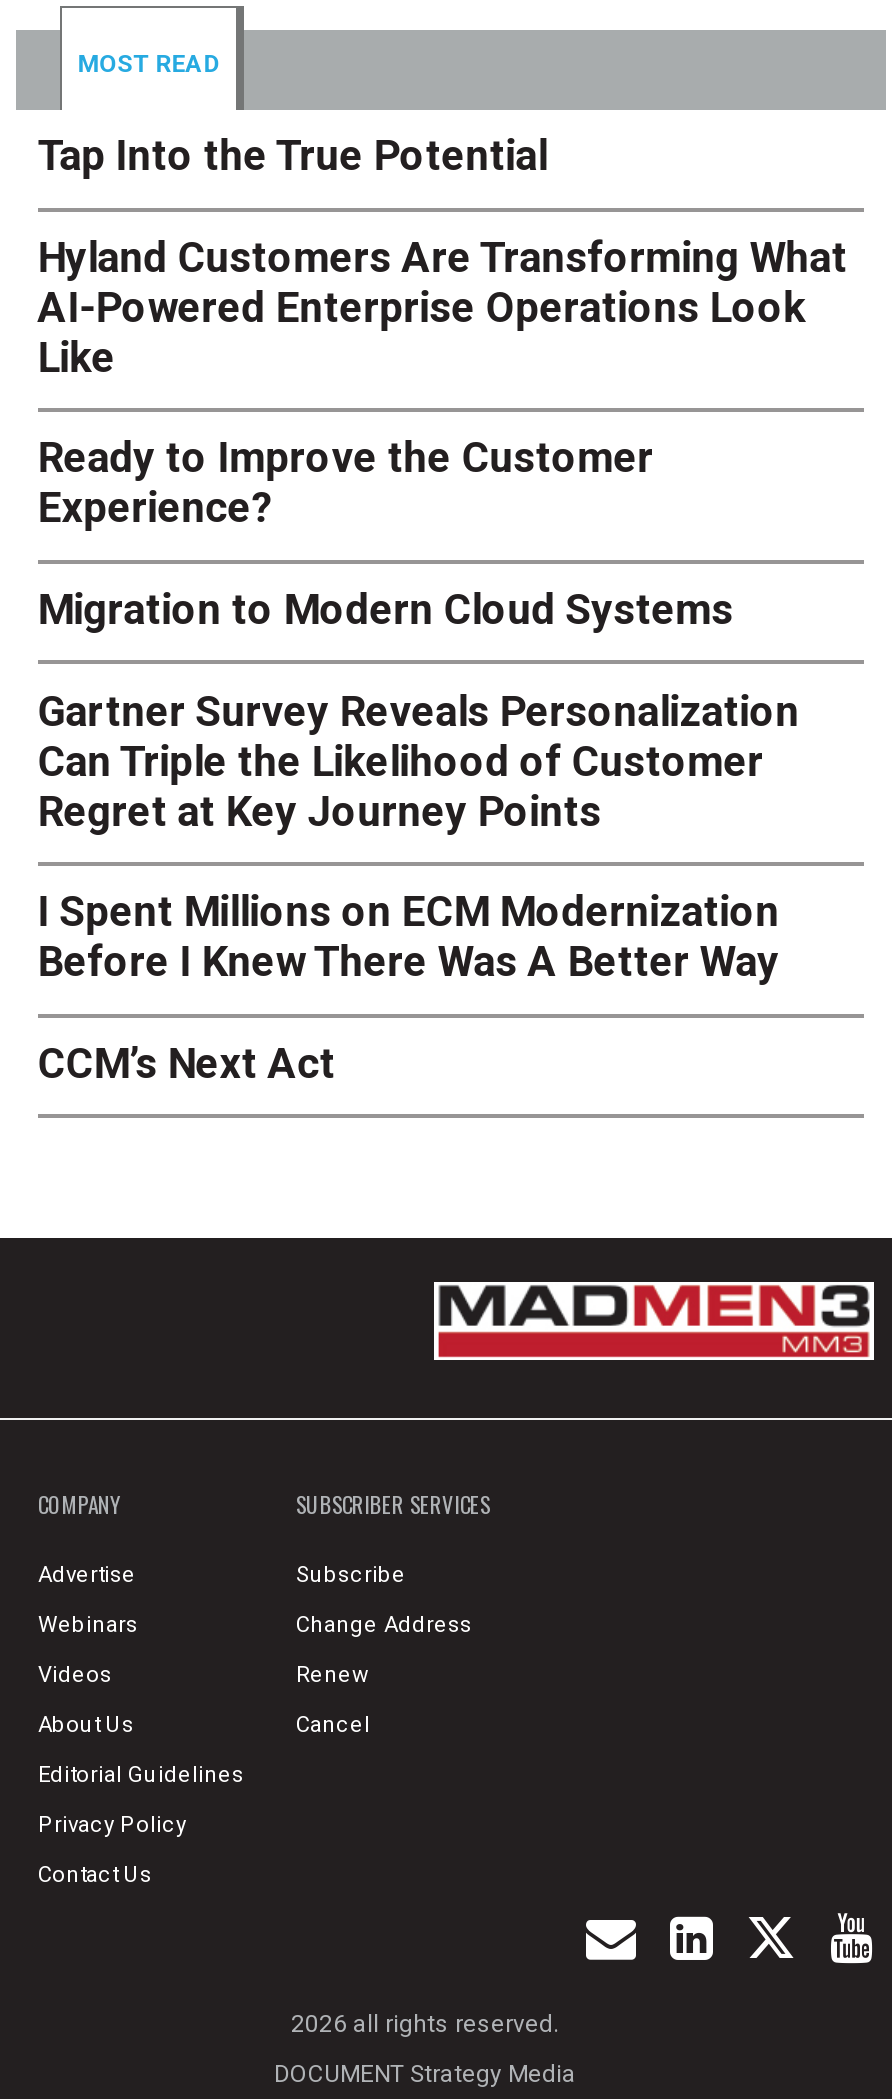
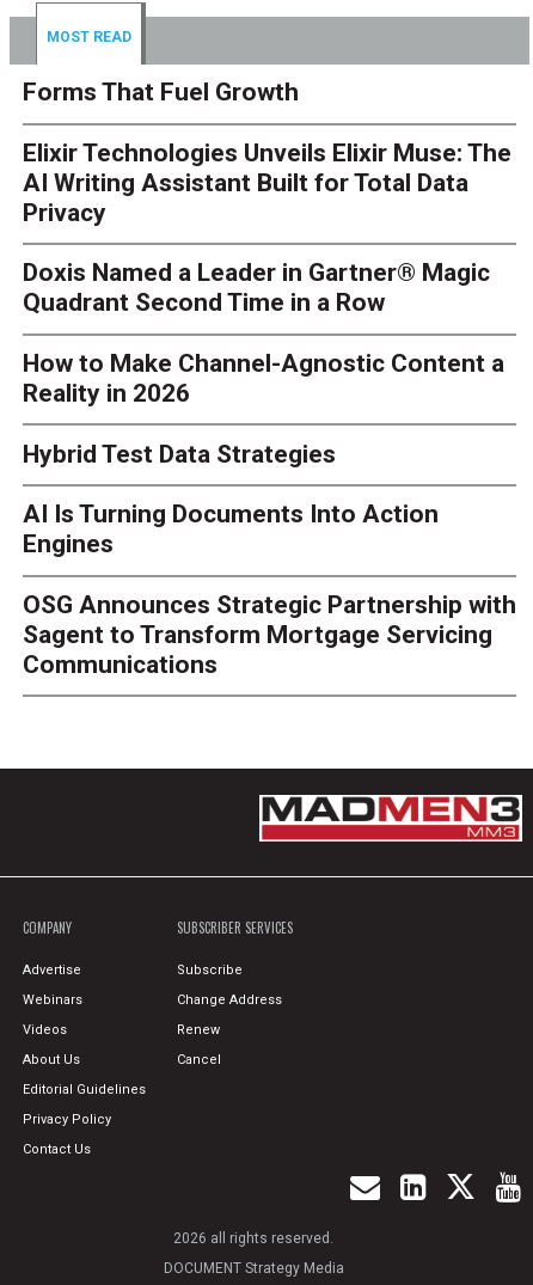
- Tap Into the True Potential
+ Forms That Fuel Growth

- Hyland Customers Are Transforming What
- AI-Powered Enterprise Operations Look
- Like
+ Elixir Technologies Unveils Elixir Muse: The
+ AI Writing Assistant Built for Total Data
+ Privacy

- Ready to Improve the Customer
- Experience?
+ Doxis Named a Leader in Gartner® Magic
+ Quadrant Second Time in a Row

- Migration to Modern Cloud Systems
+ How to Make Channel-Agnostic Content a
+ Reality in 2026

- Gartner Survey Reveals Personalization
- Can Triple the Likelihood of Customer
- Regret at Key Journey Points
+ Hybrid Test Data Strategies

- I Spent Millions on ECM Modernization
- Before I Knew There Was A Better Way
+ AI Is Turning Documents Into Action
+ Engines

- CCM’s Next Act
+ OSG Announces Strategic Partnership with
+ Sagent to Transform Mortgage Servicing
+ Communications
